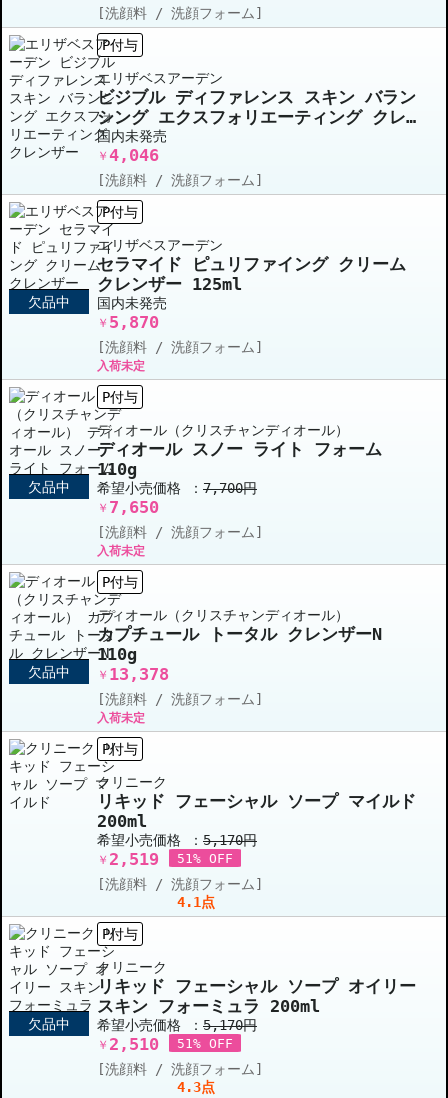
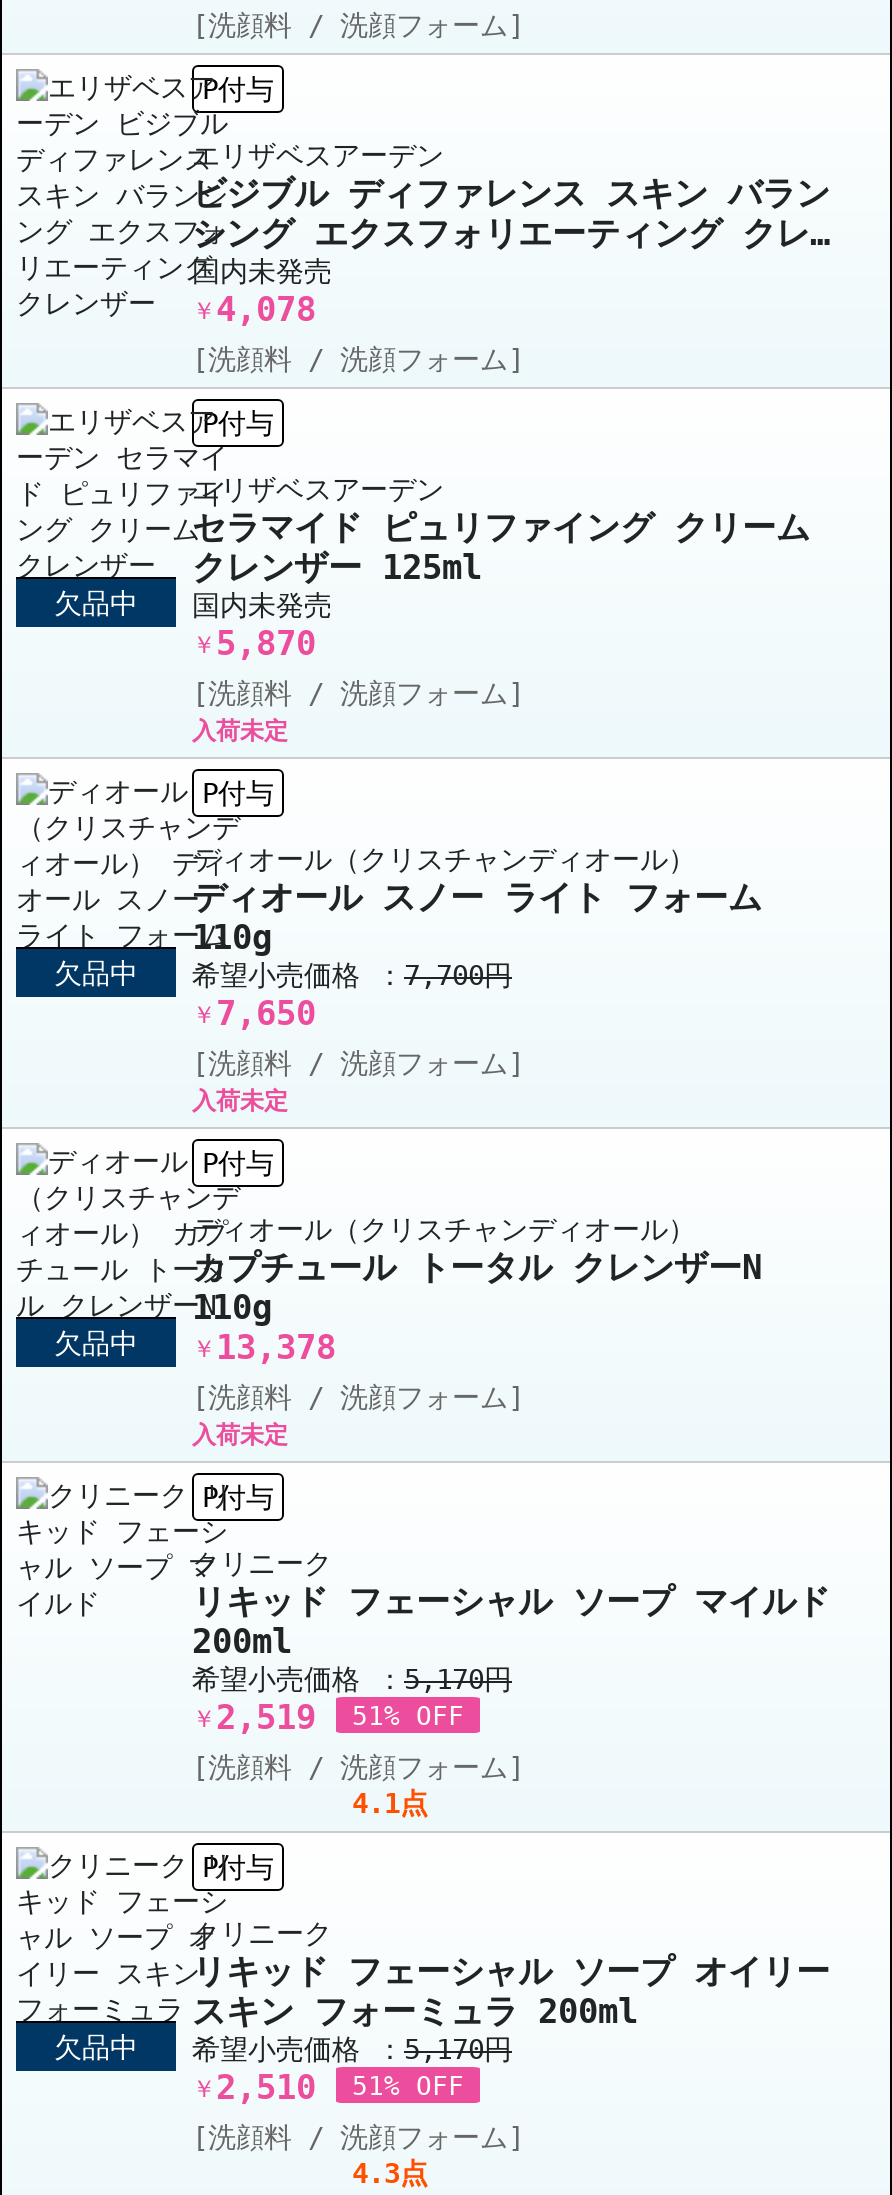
- ￥4,046
+ ￥4,078
